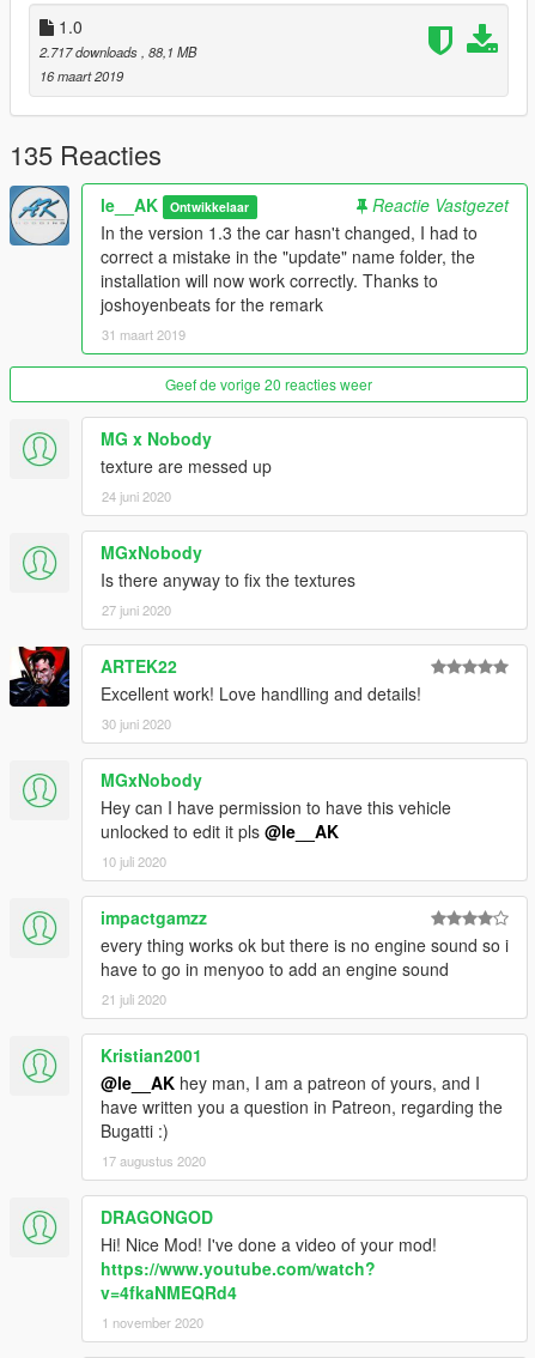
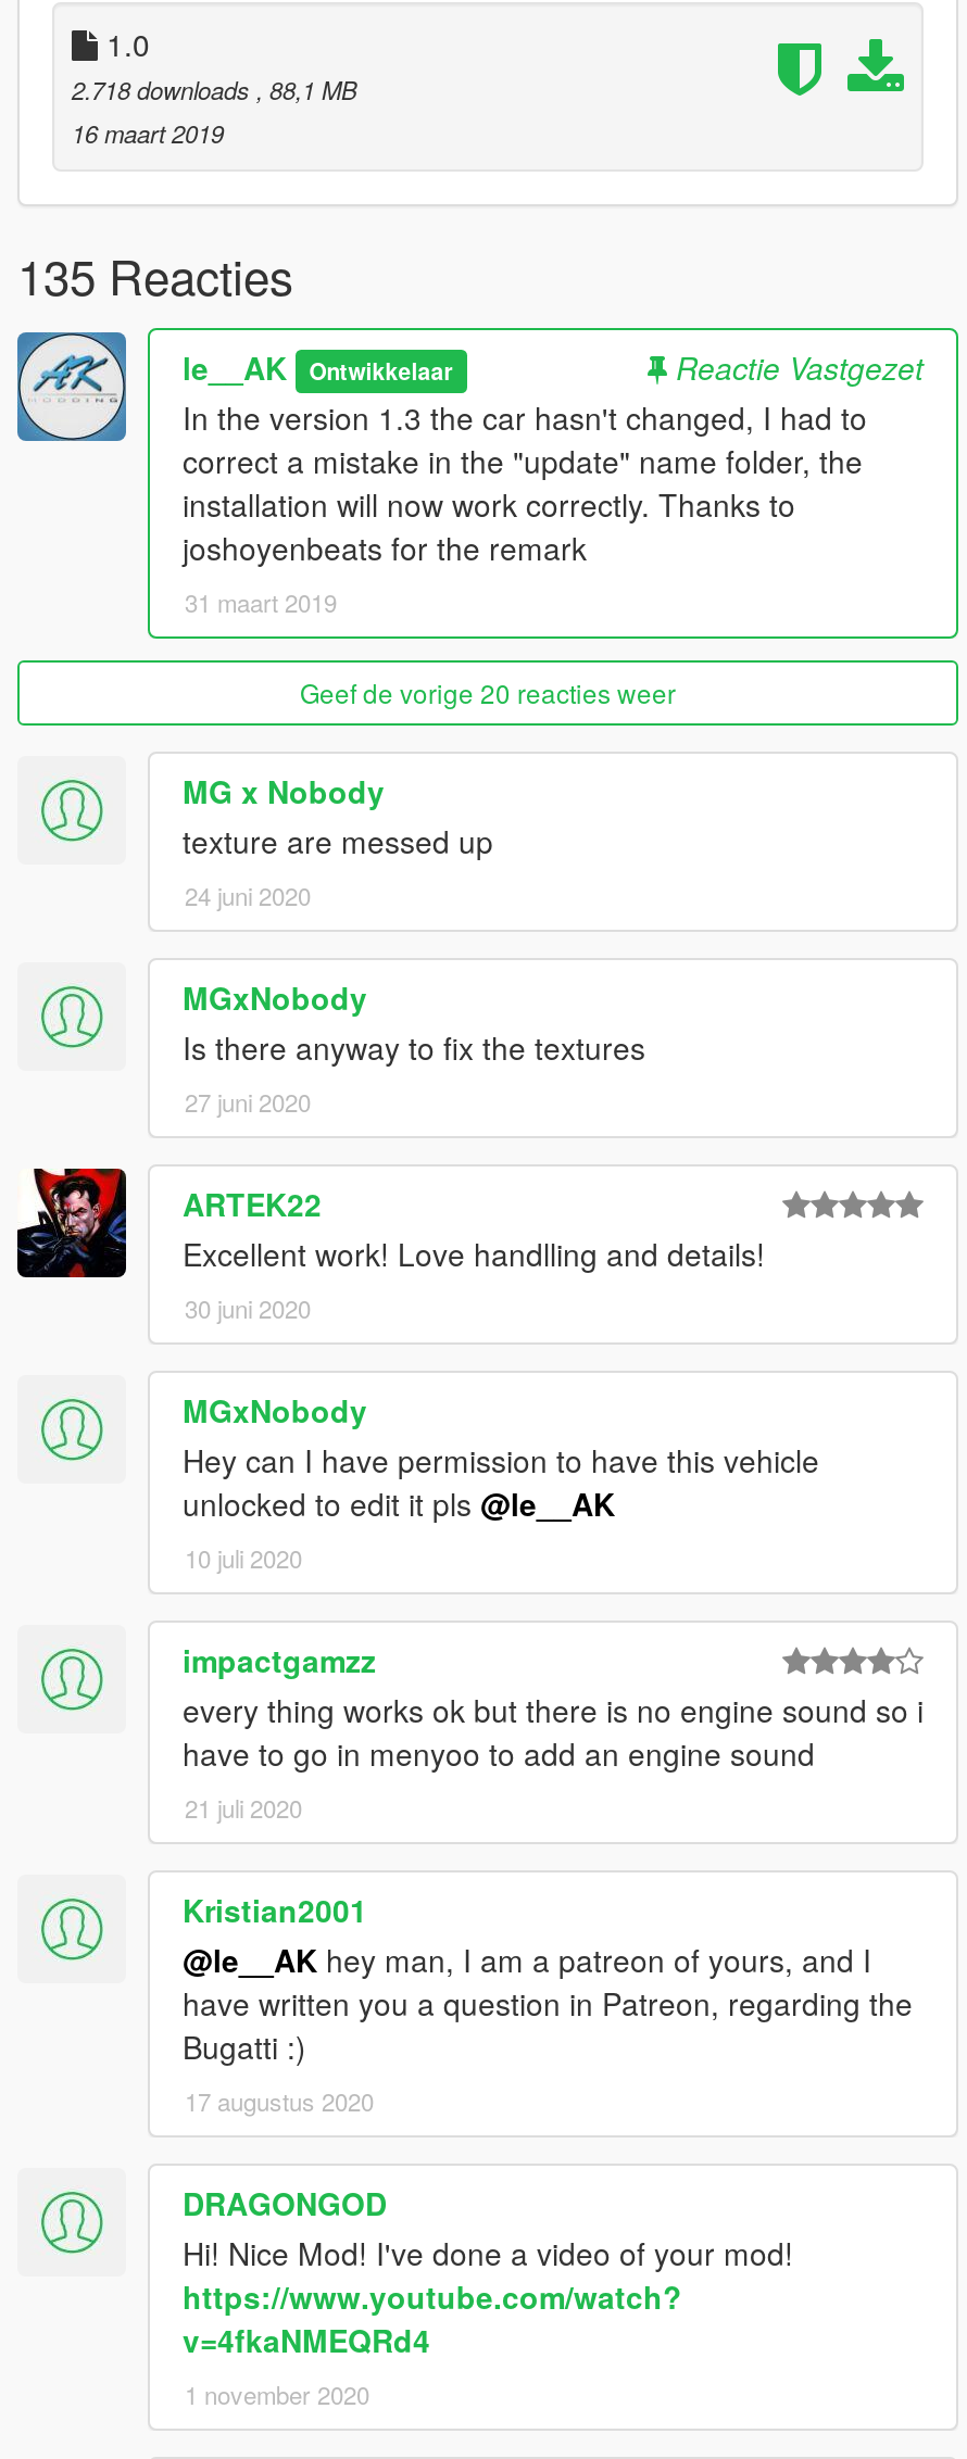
- 2.717 downloads, 88,1 MB
+ 2.718 downloads, 88,1 MB
